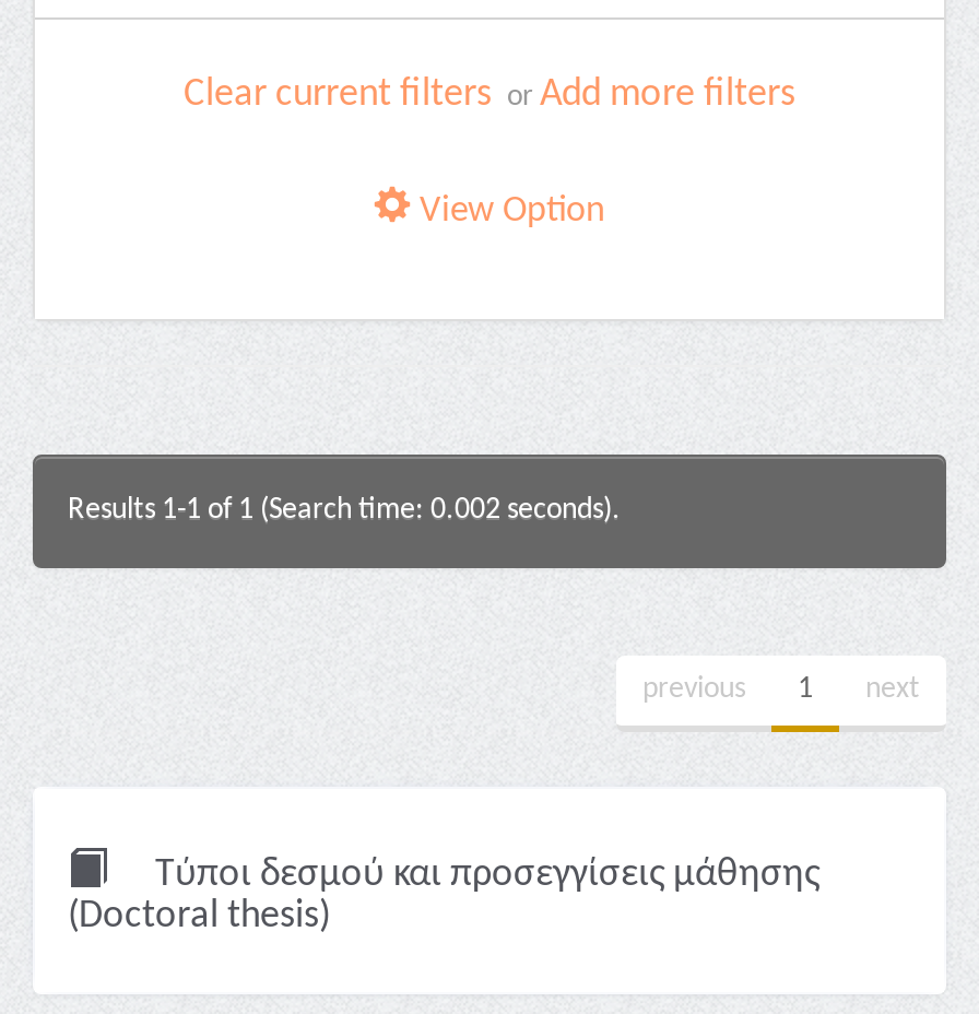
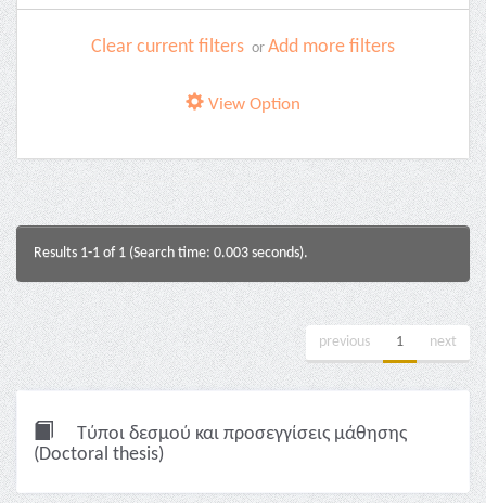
- Results 1-1 of 1 (Search time: 0.002 seconds).
+ Results 1-1 of 1 (Search time: 0.003 seconds).
